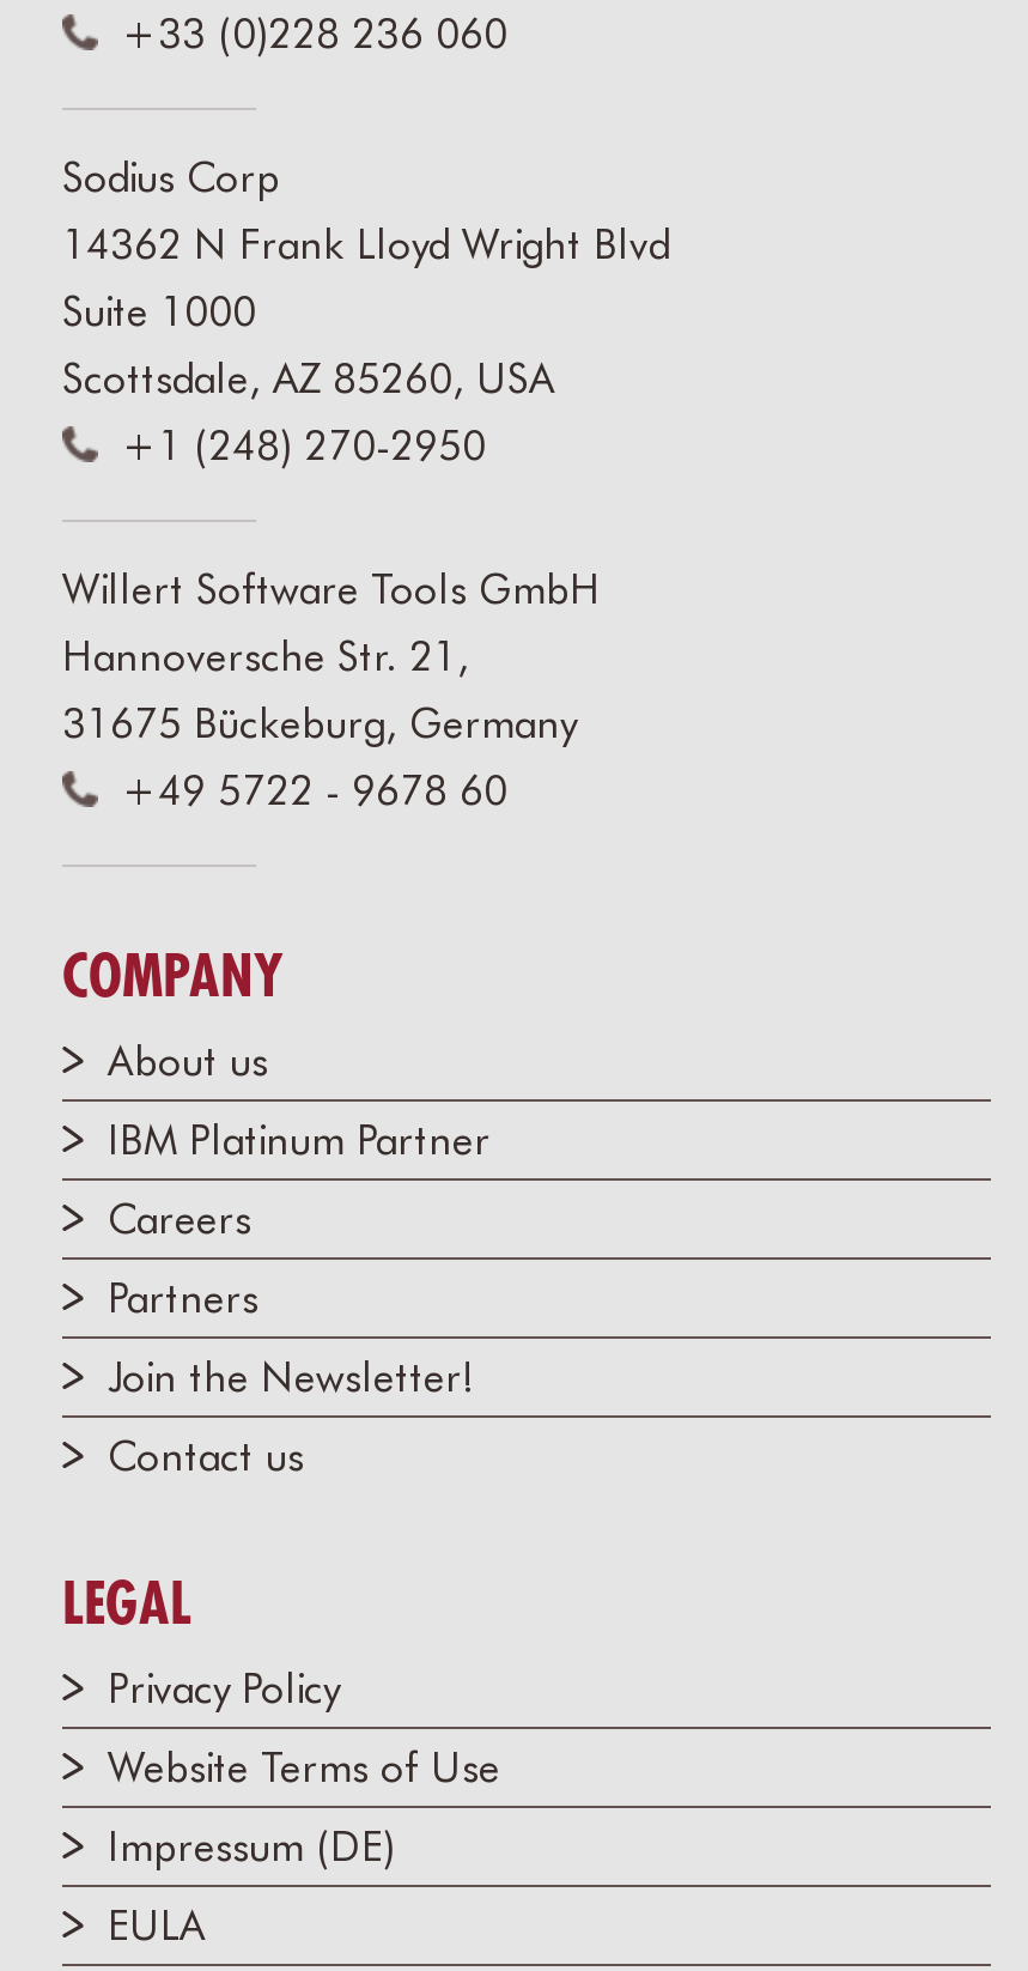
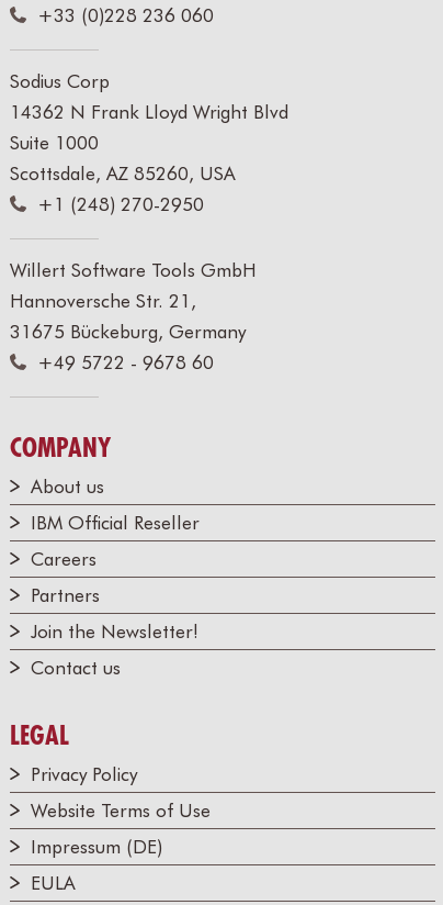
- IBM Platinum Partner
+ IBM Official Reseller
